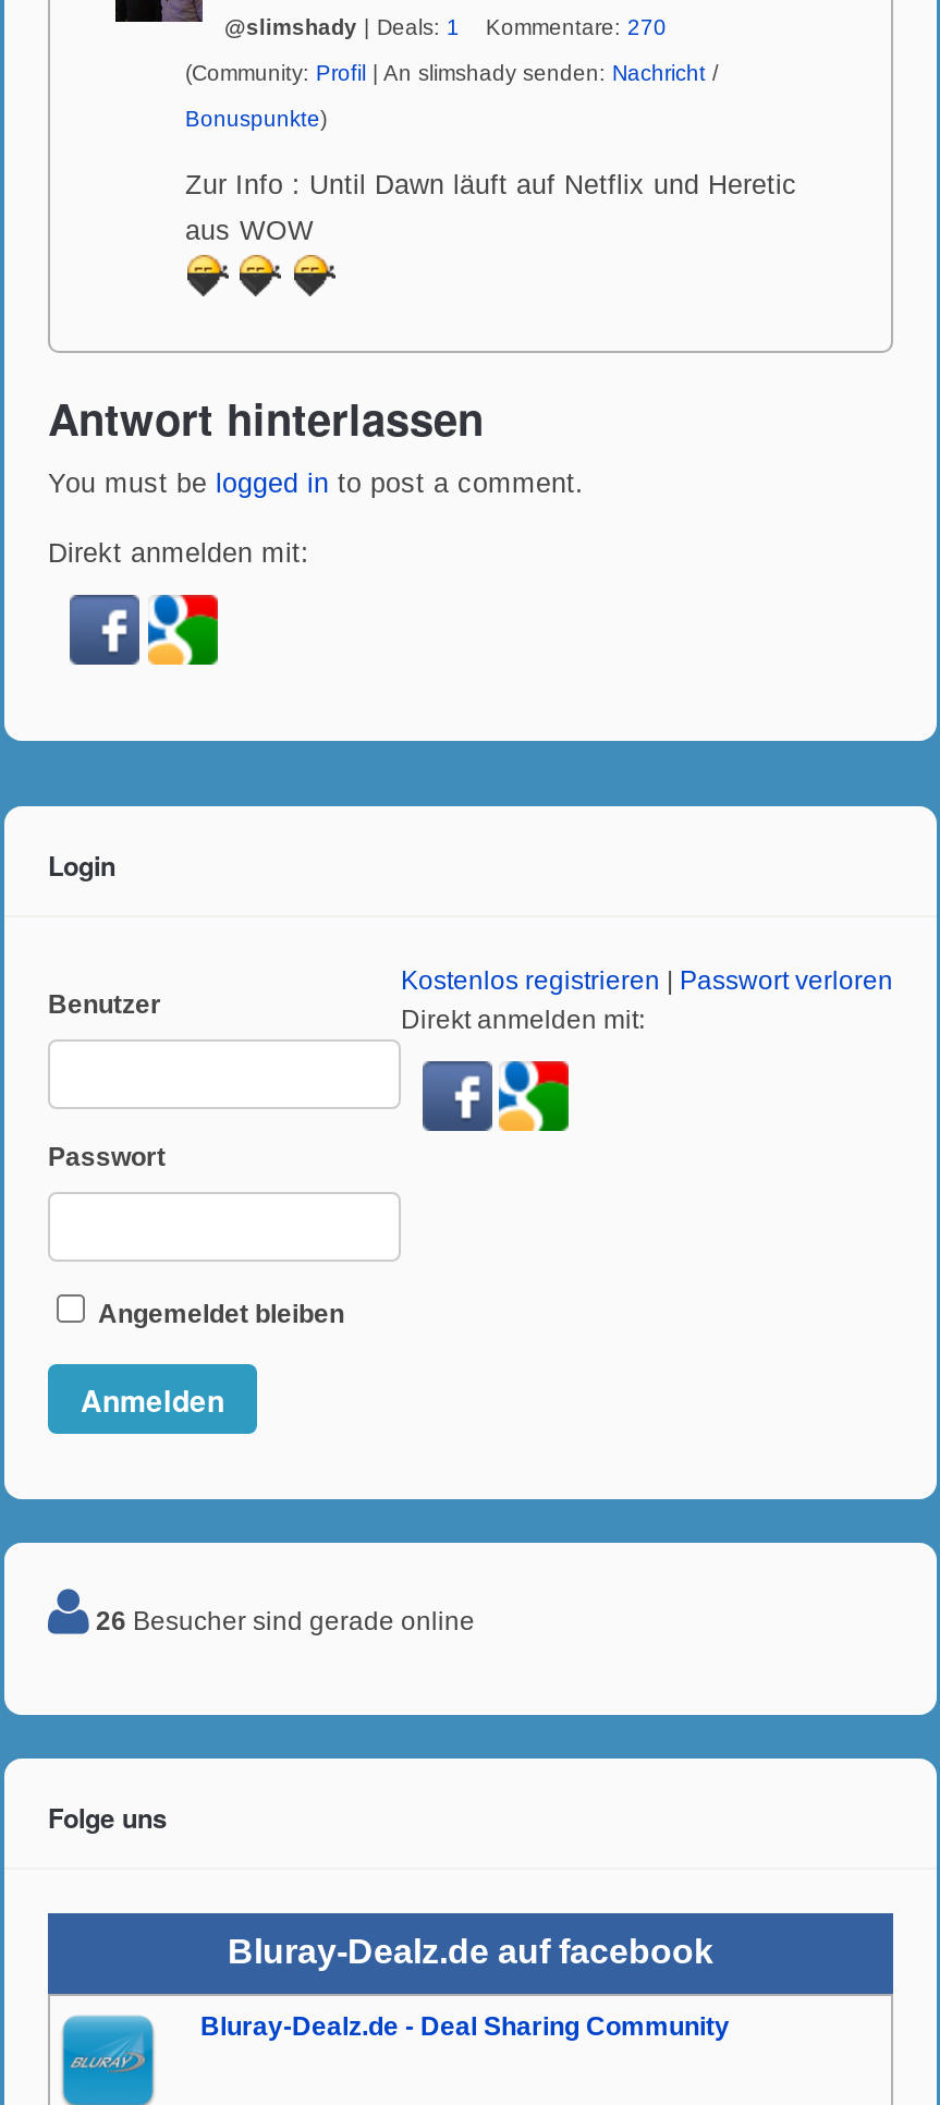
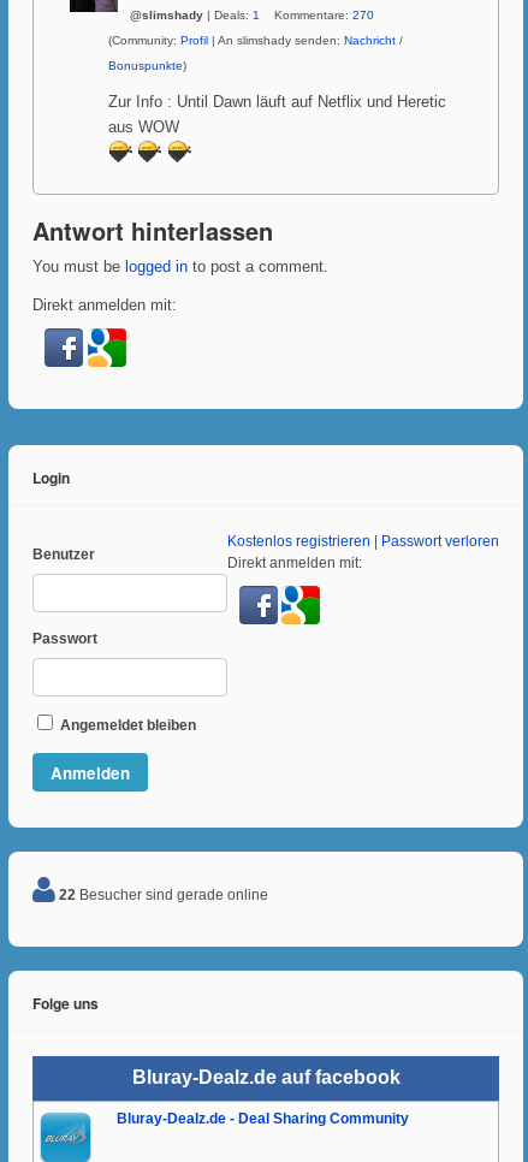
- 26 Besucher sind gerade online
+ 22 Besucher sind gerade online
